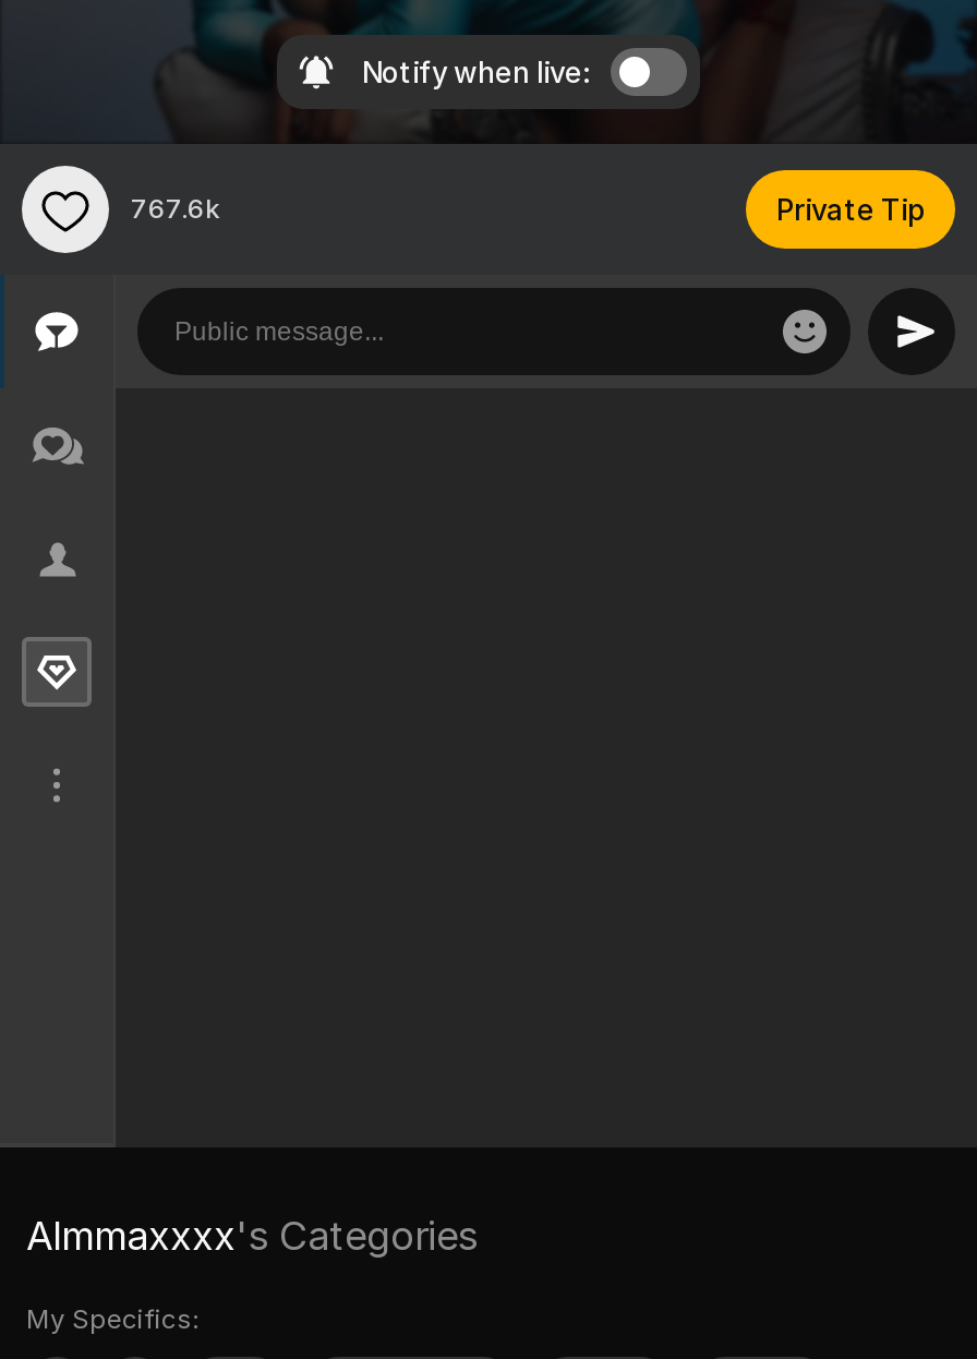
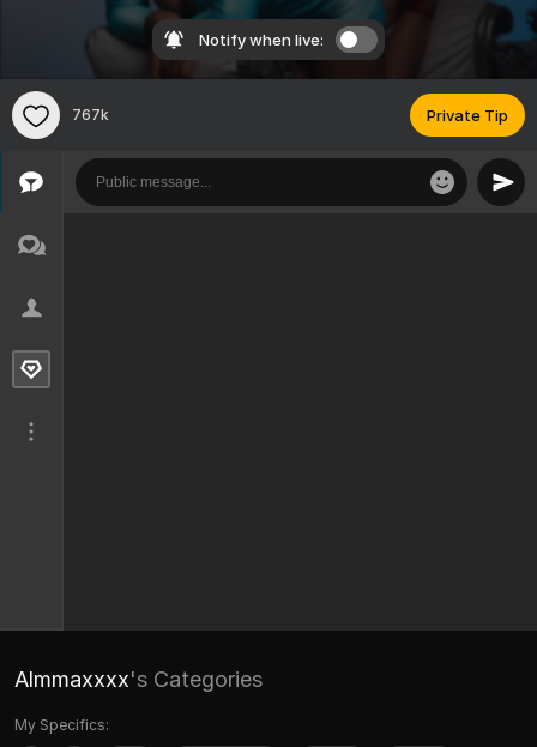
- 767.6k
+ 767k
